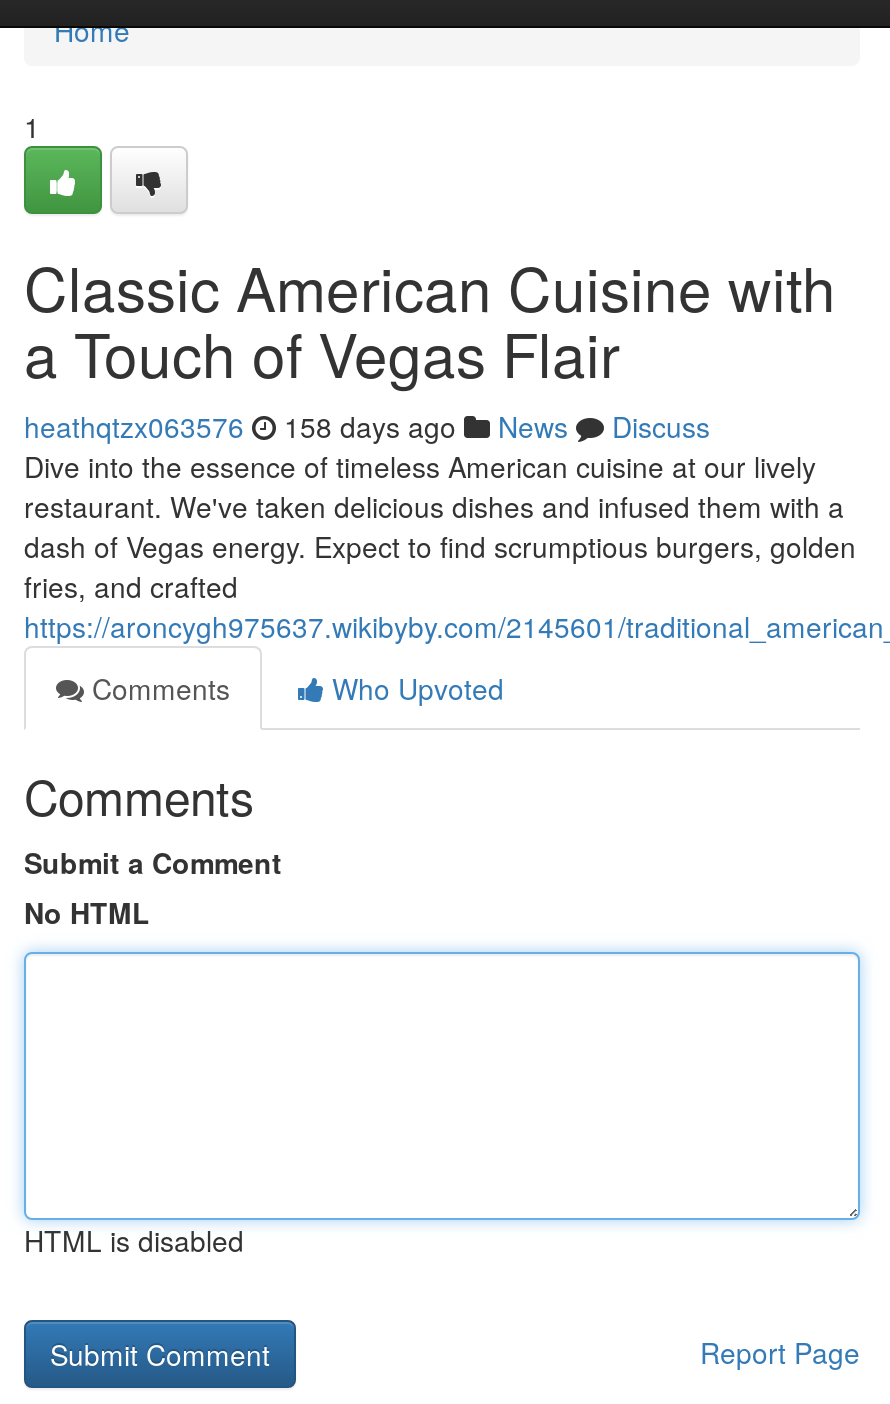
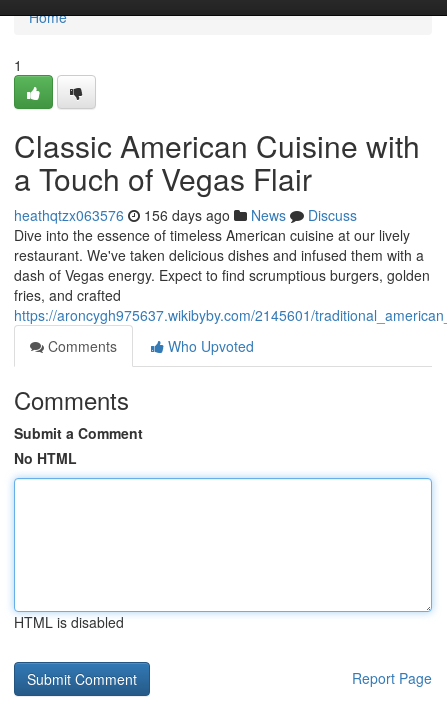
- heathqtzx063576 158 days ago News Discuss
+ heathqtzx063576 156 days ago News Discuss
